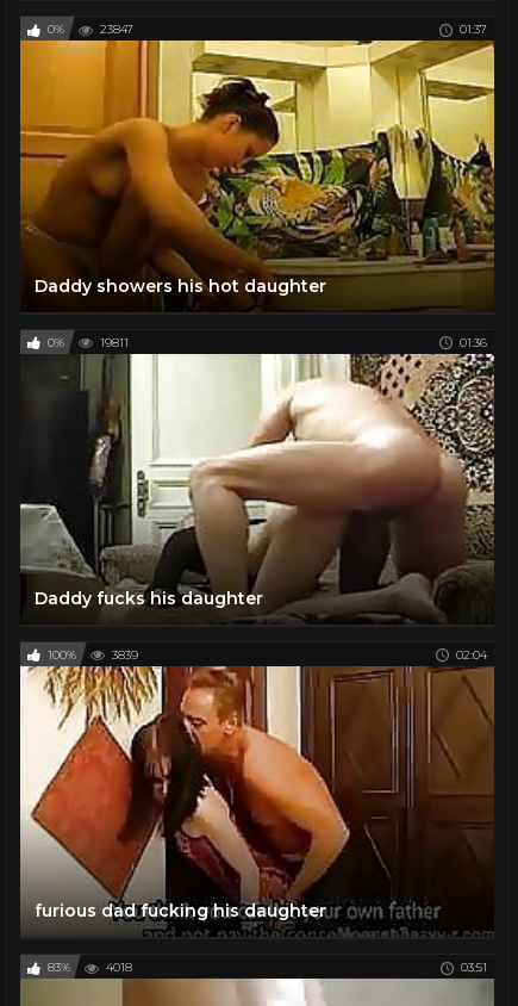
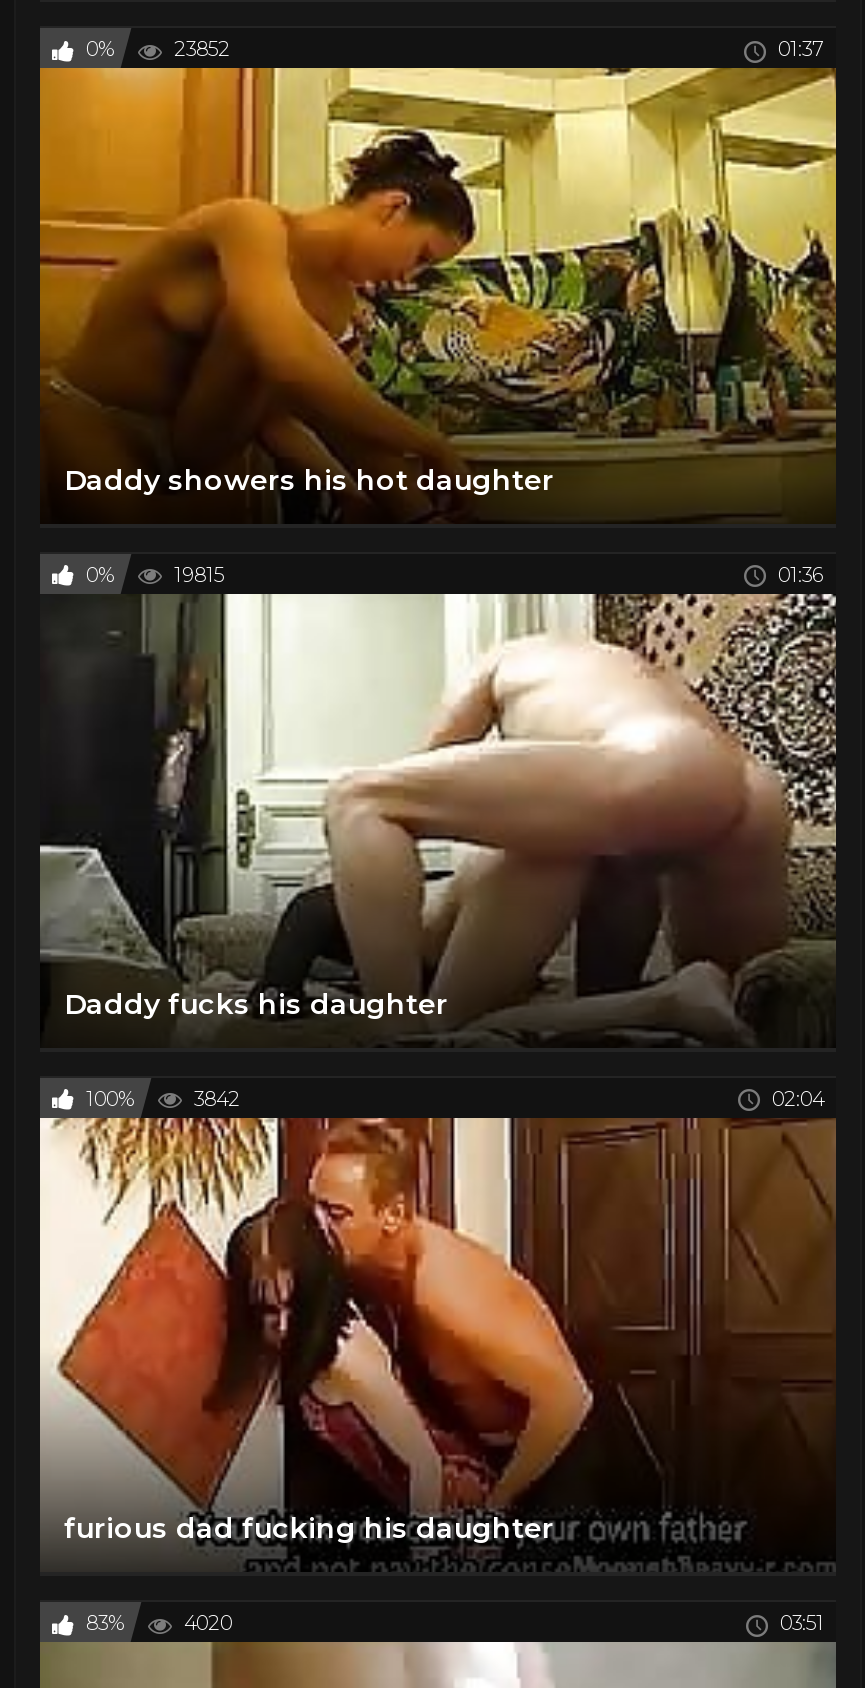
- 23847
+ 23852

- 19811
+ 19815

- 3839
+ 3842

- 4018
+ 4020
